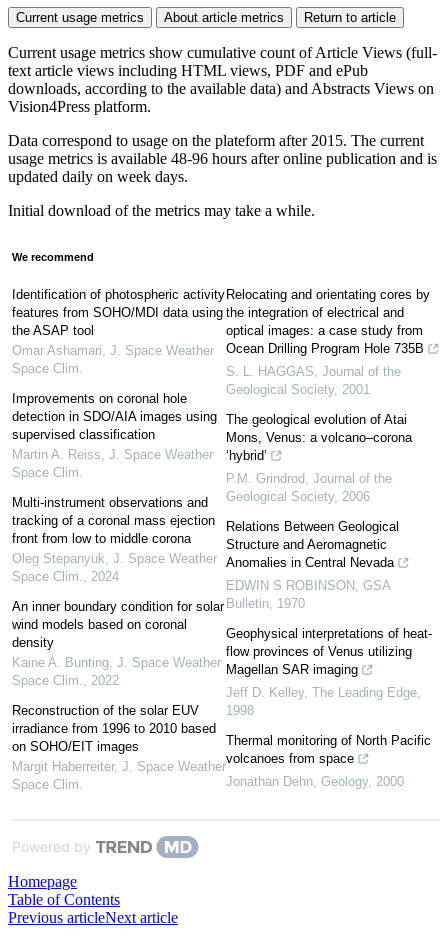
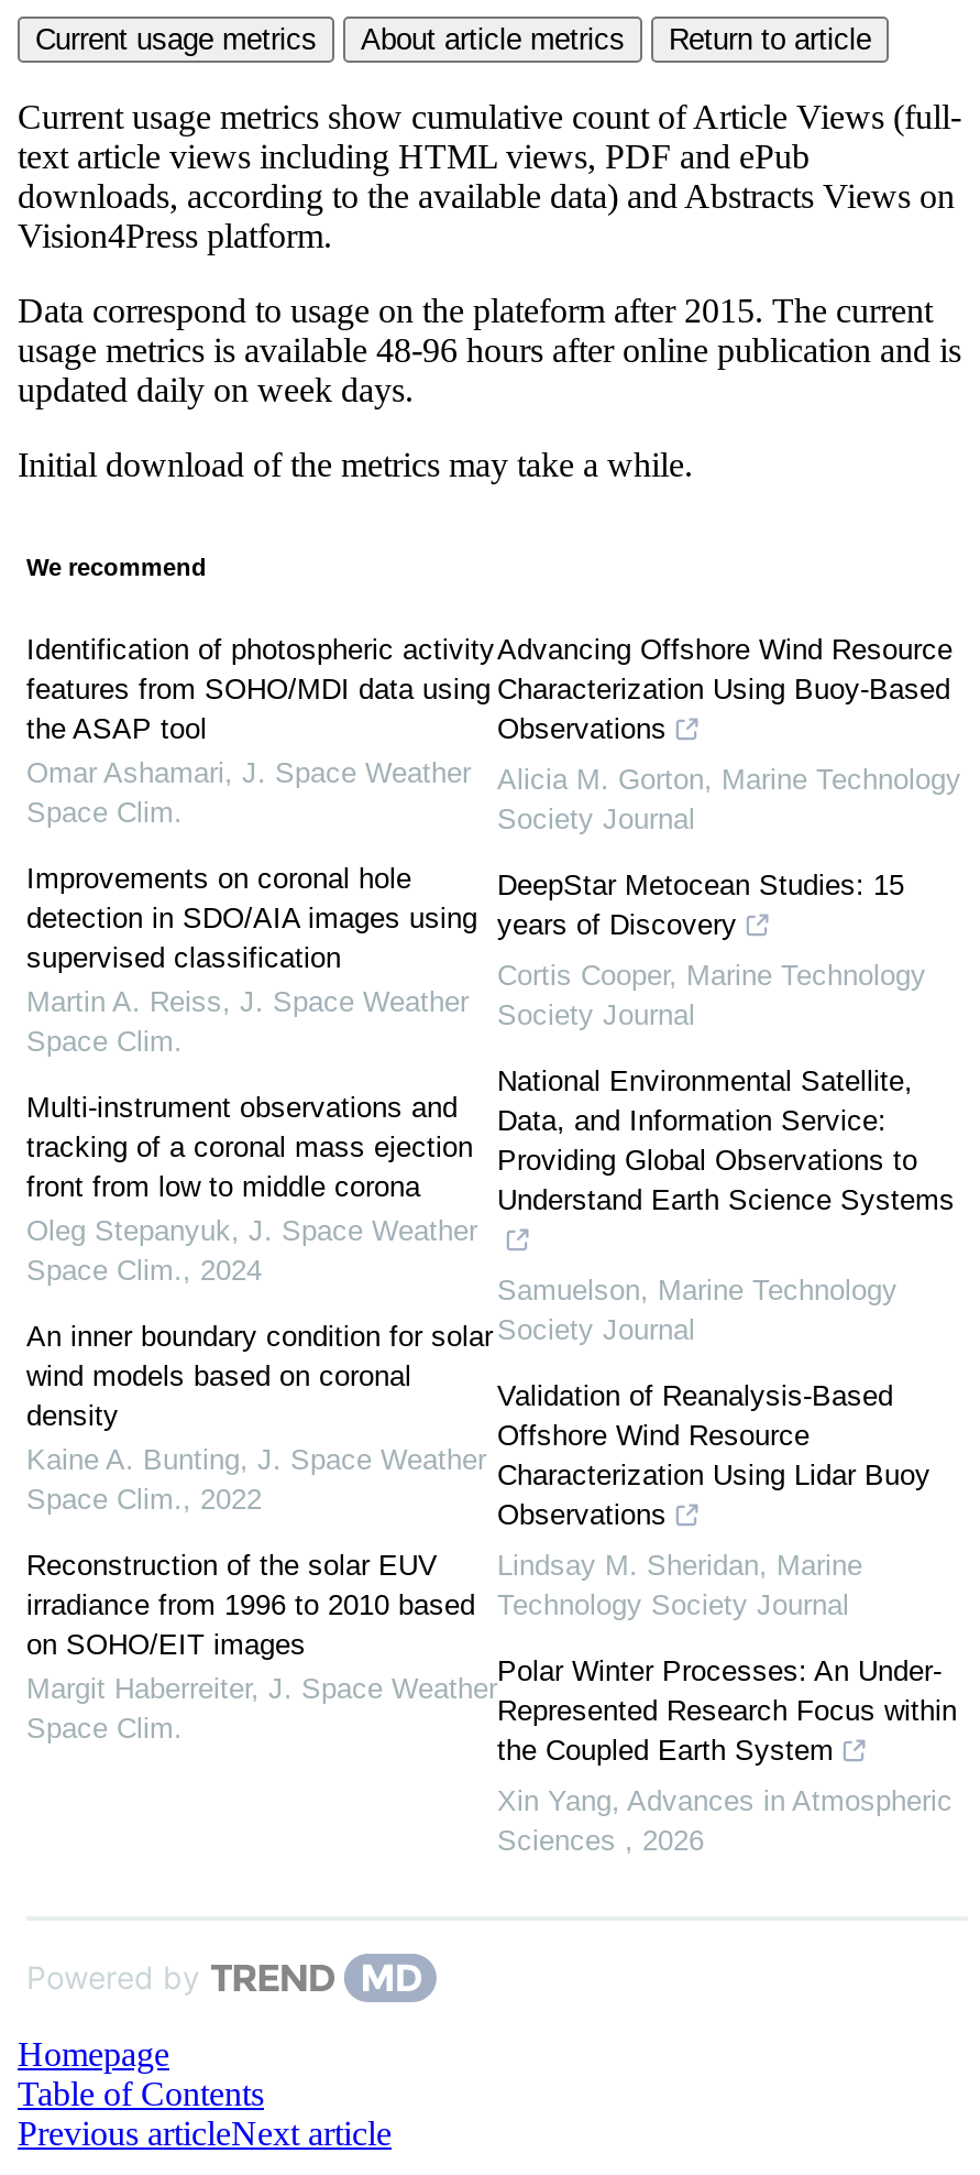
- Relocating and orientating cores by
- the integration of electrical and
- optical images: a case study from
- Ocean Drilling Program Hole 735B
+ Advancing Offshore Wind Resource
+ Characterization Using Buoy-Based
+ Observations

- S. L. HAGGAS, Journal of the
- Geological Society, 2001
+ Alicia M. Gorton, Marine Technology
+ Society Journal

- The geological evolution of Atai
- Mons, Venus: a volcano–corona
- ‘hybrid’
+ DeepStar Metocean Studies: 15
+ years of Discovery

- P.M. Grindrod, Journal of the
- Geological Society, 2006
+ Cortis Cooper, Marine Technology
+ Society Journal

- Relations Between Geological
- Structure and Aeromagnetic
- Anomalies in Central Nevada
+ National Environmental Satellite,
+ Data, and Information Service:
+ Providing Global Observations to
+ Understand Earth Science Systems

- EDWIN S ROBINSON, GSA
- Bulletin, 1970
+ Samuelson, Marine Technology
+ Society Journal

- Geophysical interpretations of heat-
- flow provinces of Venus utilizing
- Magellan SAR imaging
+ Validation of Reanalysis-Based
+ Offshore Wind Resource
+ Characterization Using Lidar Buoy
+ Observations

- Jeff D. Kelley, The Leading Edge,
- 1998
+ Lindsay M. Sheridan, Marine
+ Technology Society Journal

- Thermal monitoring of North Pacific
- volcanoes from space
+ Polar Winter Processes: An Under-
+ Represented Research Focus within
+ the Coupled Earth System

- Jonathan Dehn, Geology, 2000
+ Xin Yang, Advances in Atmospheric
+ Sciences, 2026
